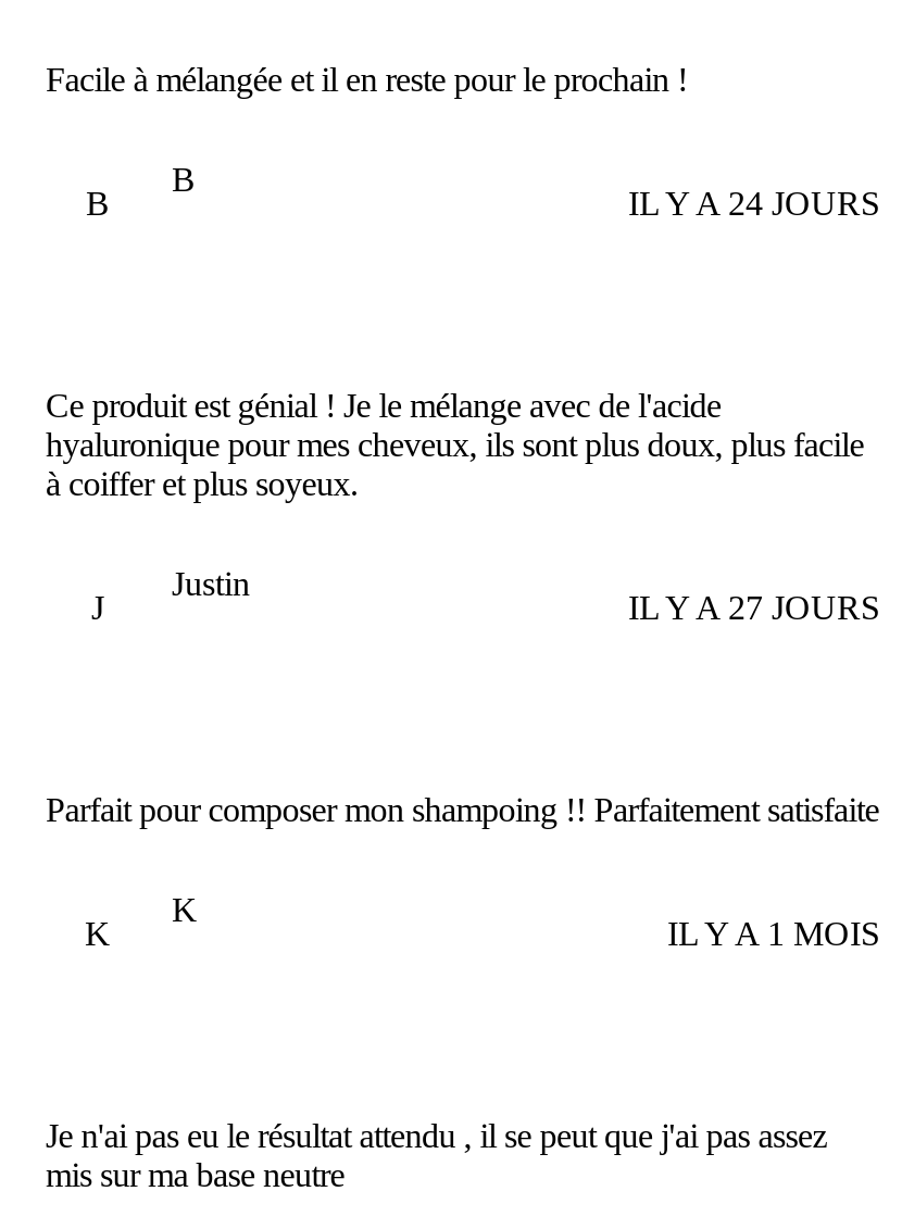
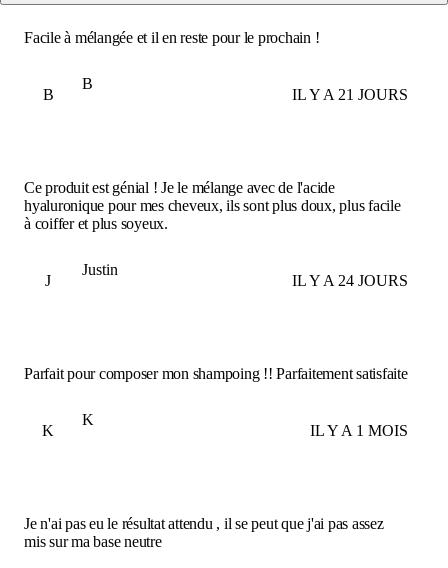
- IL Y A 24 JOURS
+ IL Y A 21 JOURS

- IL Y A 27 JOURS
+ IL Y A 24 JOURS
